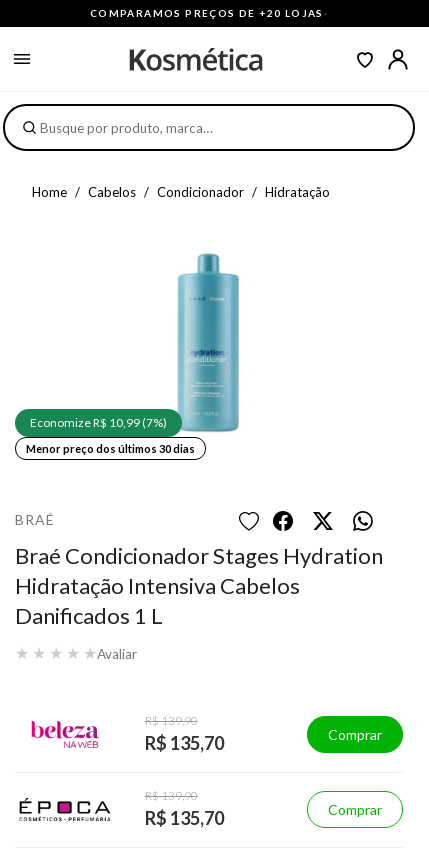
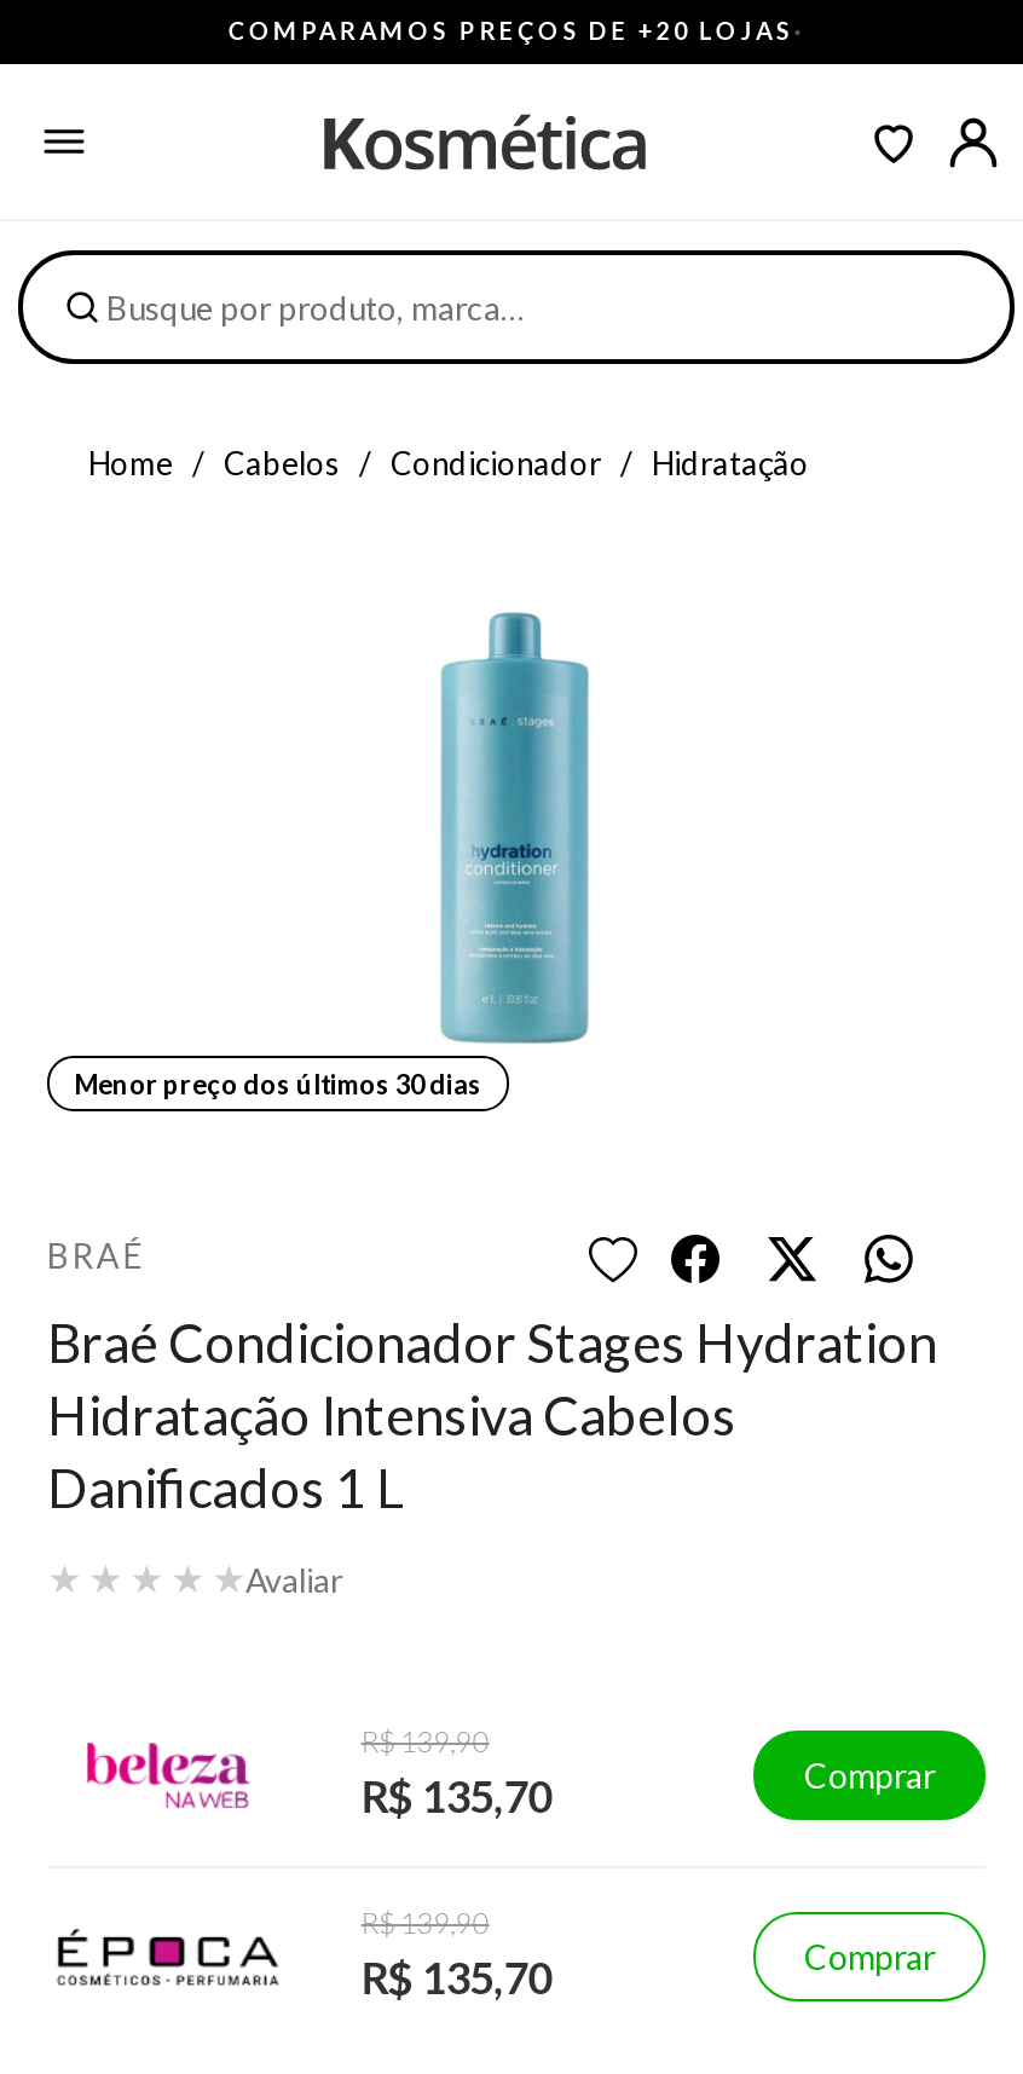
- Economize R$ 10,99 (7%)
